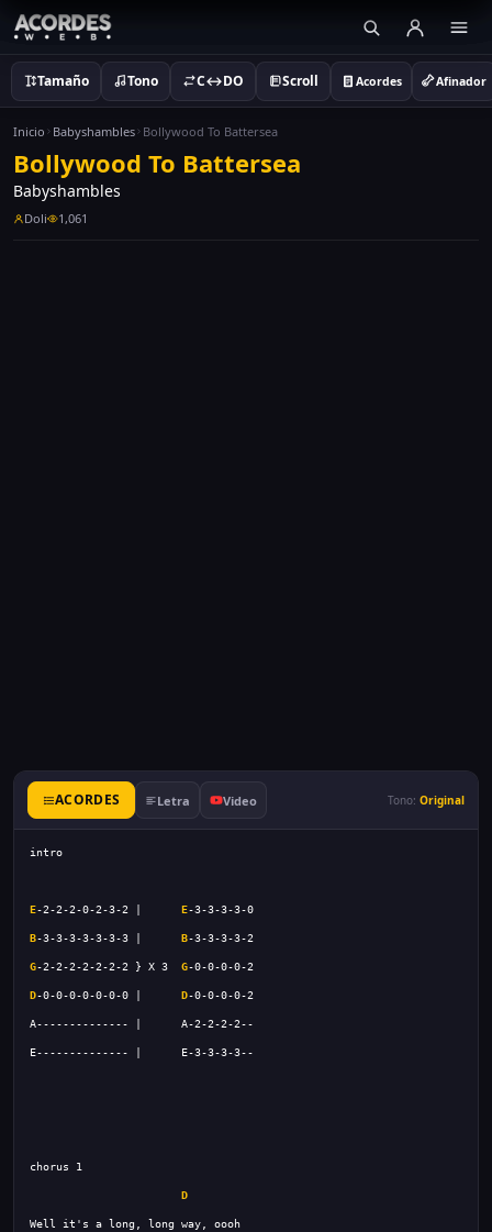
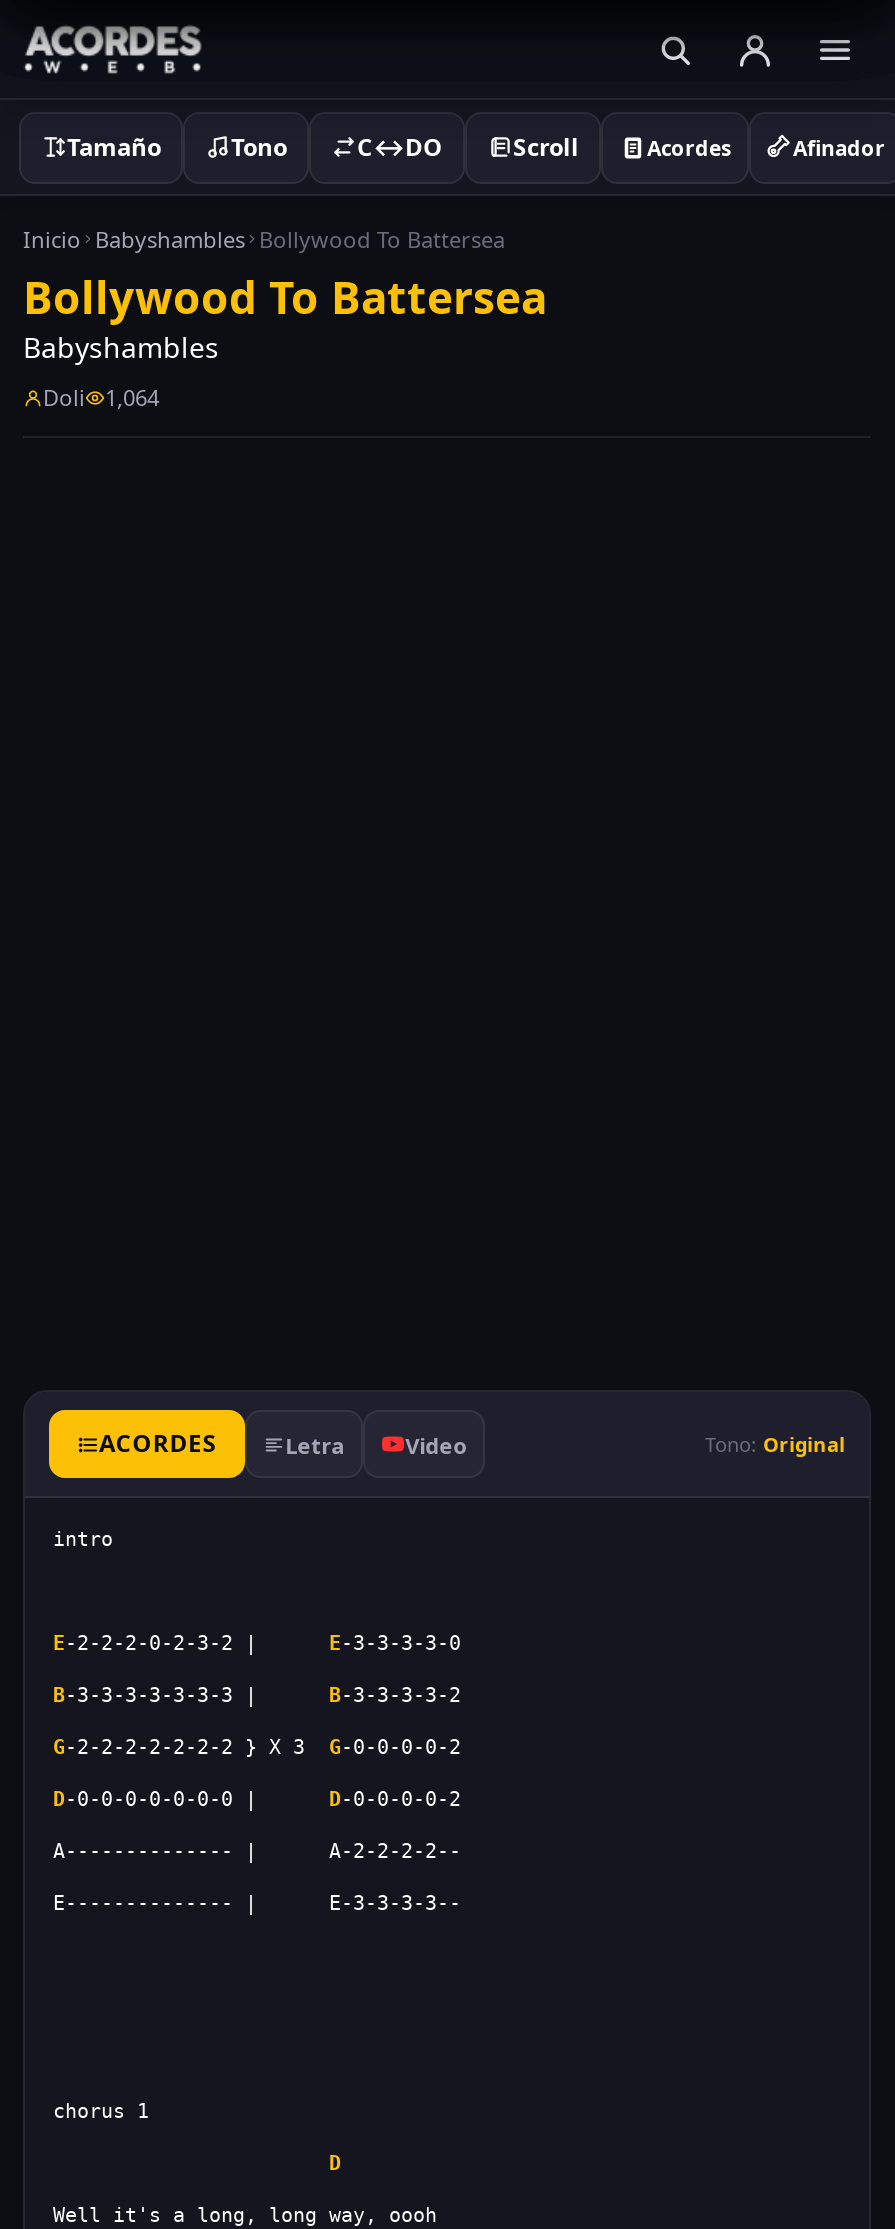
- Doli 1,061
+ Doli 1,064
